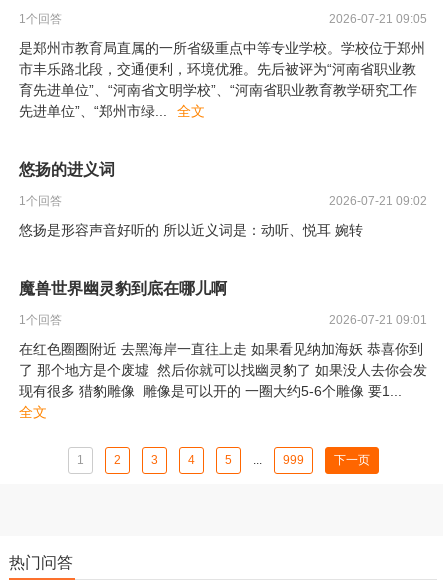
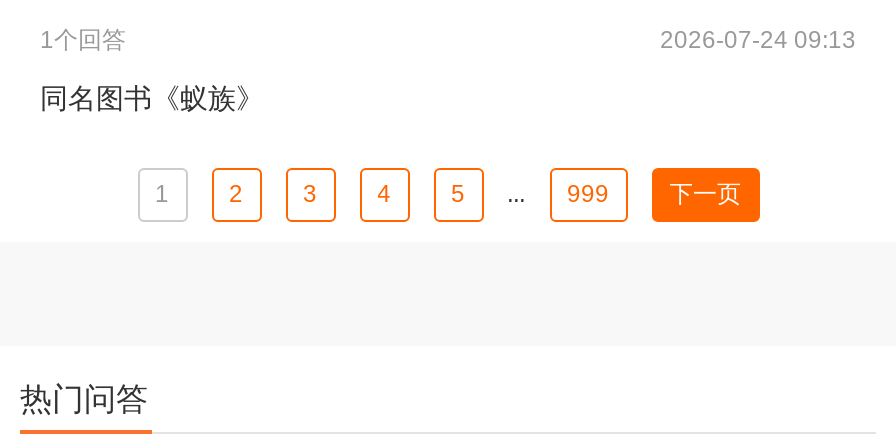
- 2026-07-21 09:05
- 是郑州市教育局直属的一所省级重点中等专业学校。学校位于郑州
- 市丰乐路北段，交通便利，环境优雅。先后被评为“河南省职业教
- 育先进单位”、“河南省文明学校”、“河南省职业教育教学研究工作
- 先进单位”、“郑州市绿...
- 全文
- 悠扬的进义词
- 1个回答
- 2026-07-21 09:02
- 悠扬是形容声音好听的 所以近义词是：动听、悦耳 婉转
- 魔兽世界幽灵豹到底在哪儿啊
- 1个回答
- 2026-07-21 09:01
- 在红色圈圈附近 去黑海岸一直往上走 如果看见纳加海妖 恭喜你到
- 了 那个地方是个废墟 然后你就可以找幽灵豹了 如果没人去你会发
- 现有很多 猎豹雕像 雕像是可以开的 一圈大约5-6个雕像 要1...
- 全文
+ 2026-07-24 09:13
+ 同名图书《蚁族》
